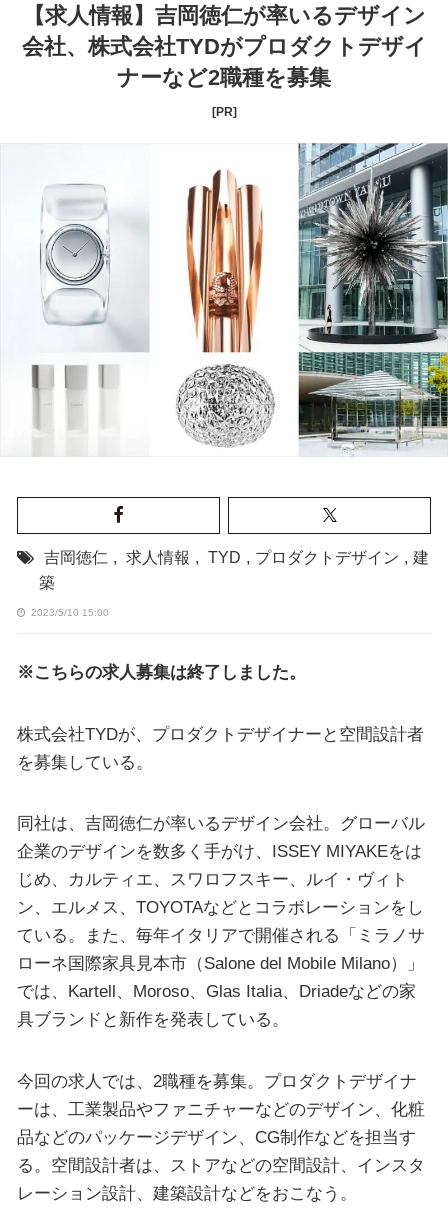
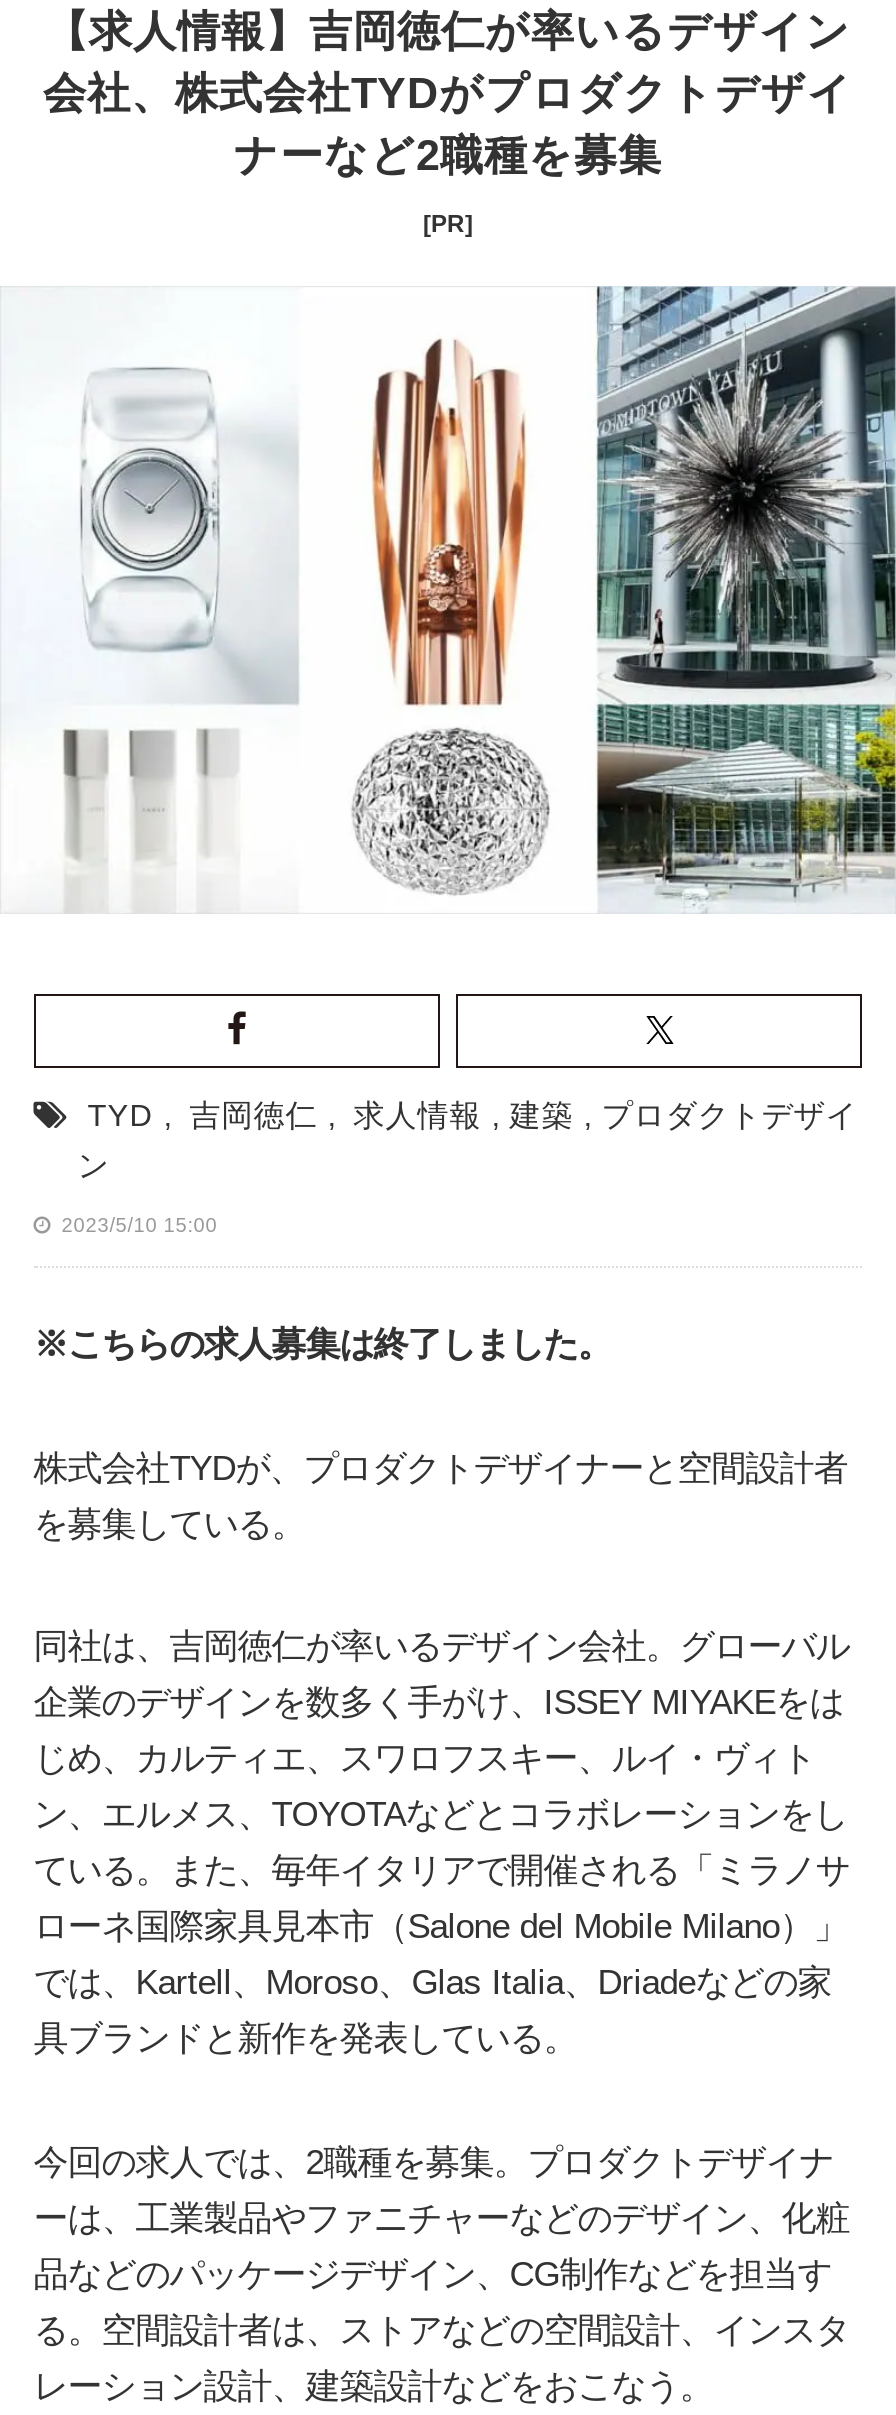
- 吉岡徳仁 , 求人情報 , TYD , プロダクトデザイン , 建
+ TYD , 吉岡徳仁 , 求人情報 , 建築 , プロダクトデザイ

- 築
+ ン
